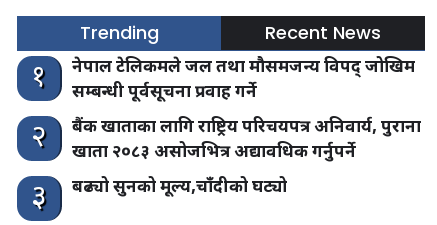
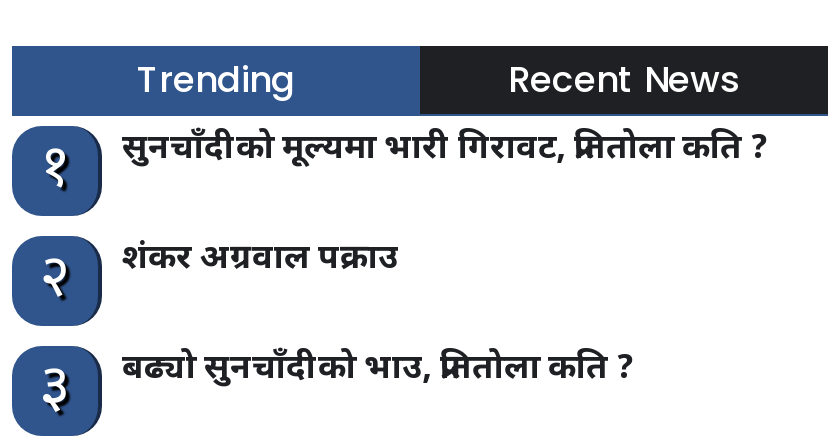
- नेपाल टेलिकमले जल तथा मौसमजन्य विपद् जोखिम
- सम्बन्धी पूर्वसूचना प्रवाह गर्ने
+ सुनचाँदीको मूल्यमा भारी गिरावट, प्रतितोला कति ?

- बैंक खाताका लागि राष्ट्रिय परिचयपत्र अनिवार्य, पुराना
- खाता २०८३ असोजभित्र अद्यावधिक गर्नुपर्ने
+ शंकर अग्रवाल पक्राउ

- बढ्यो सुनको मूल्य,चाँदीको घट्यो
+ बढ्यो सुनचाँदीको भाउ, प्रतितोला कति ?
